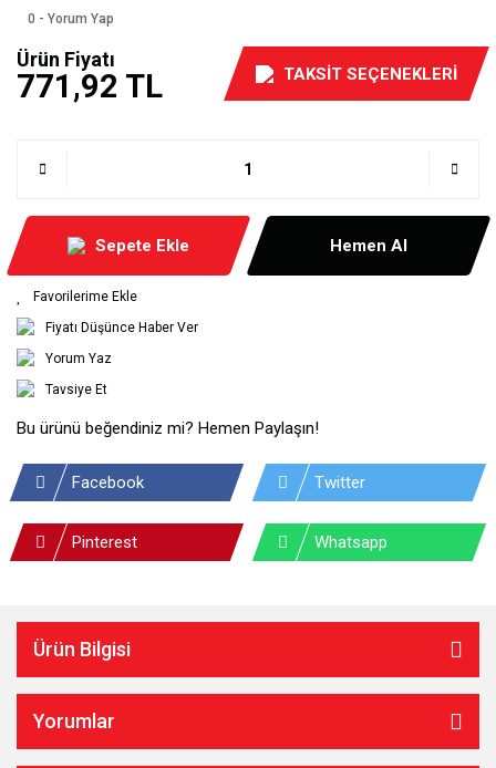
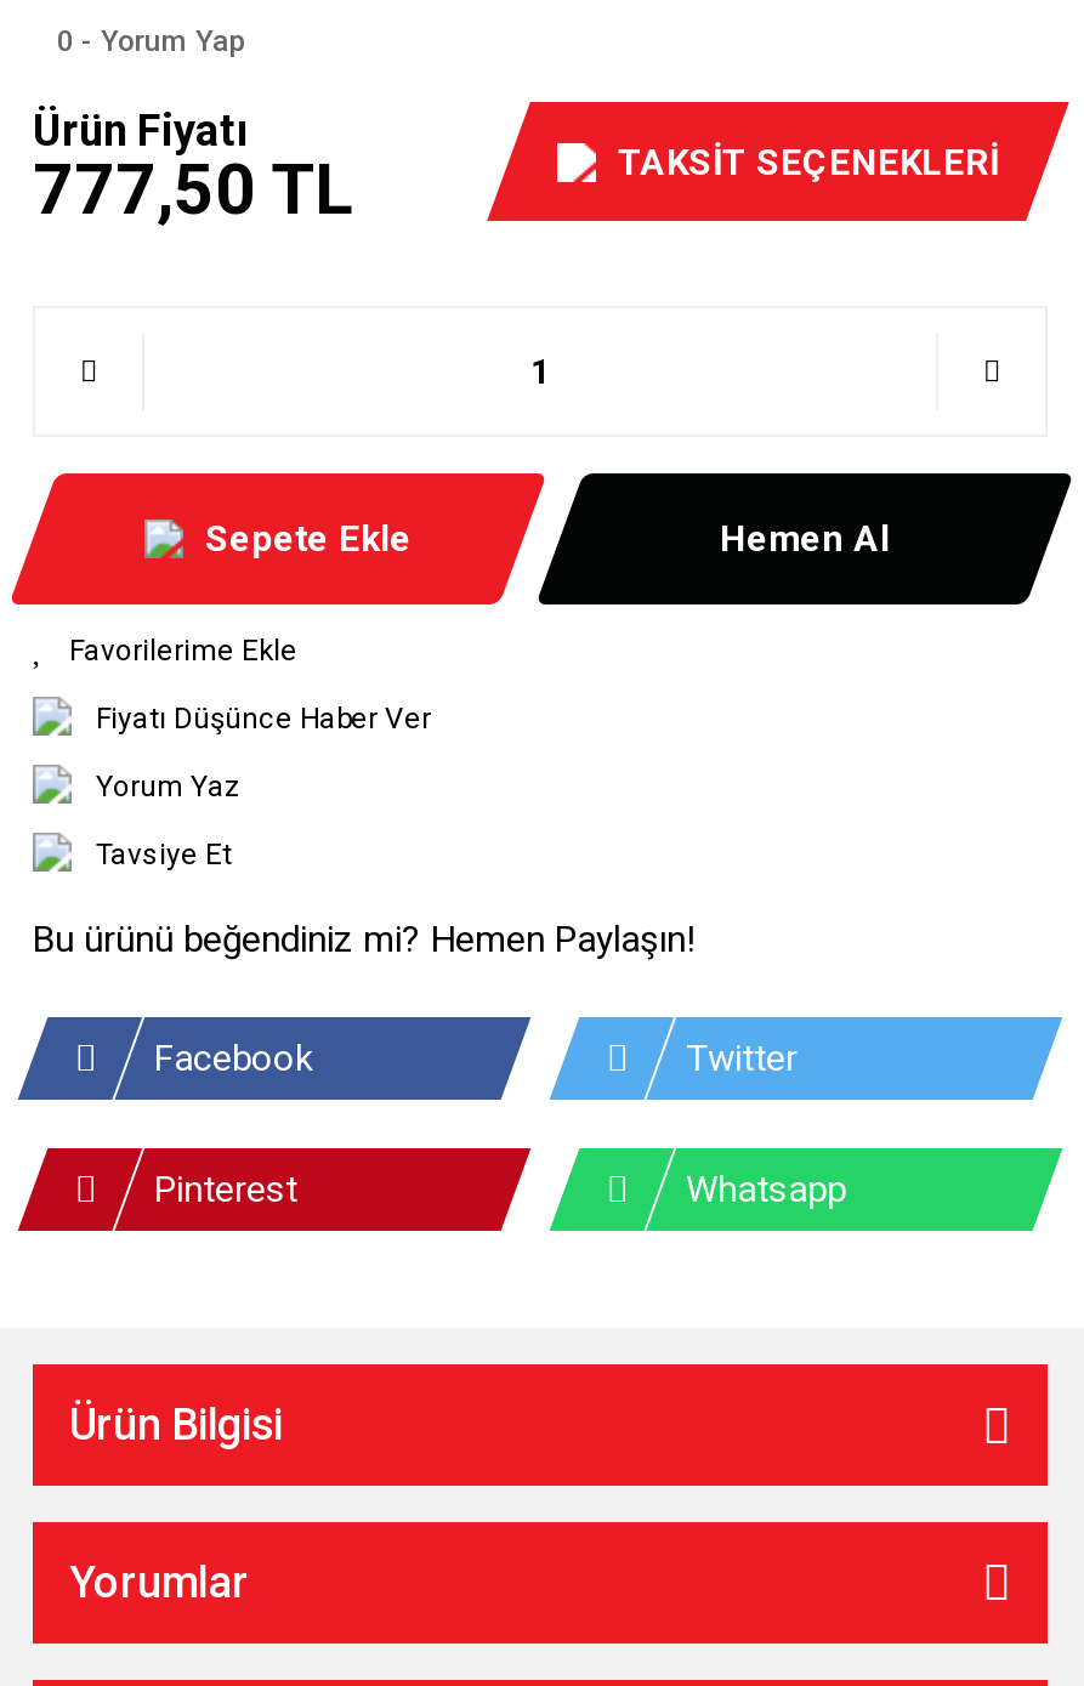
- 771,92 TL
+ 777,50 TL
